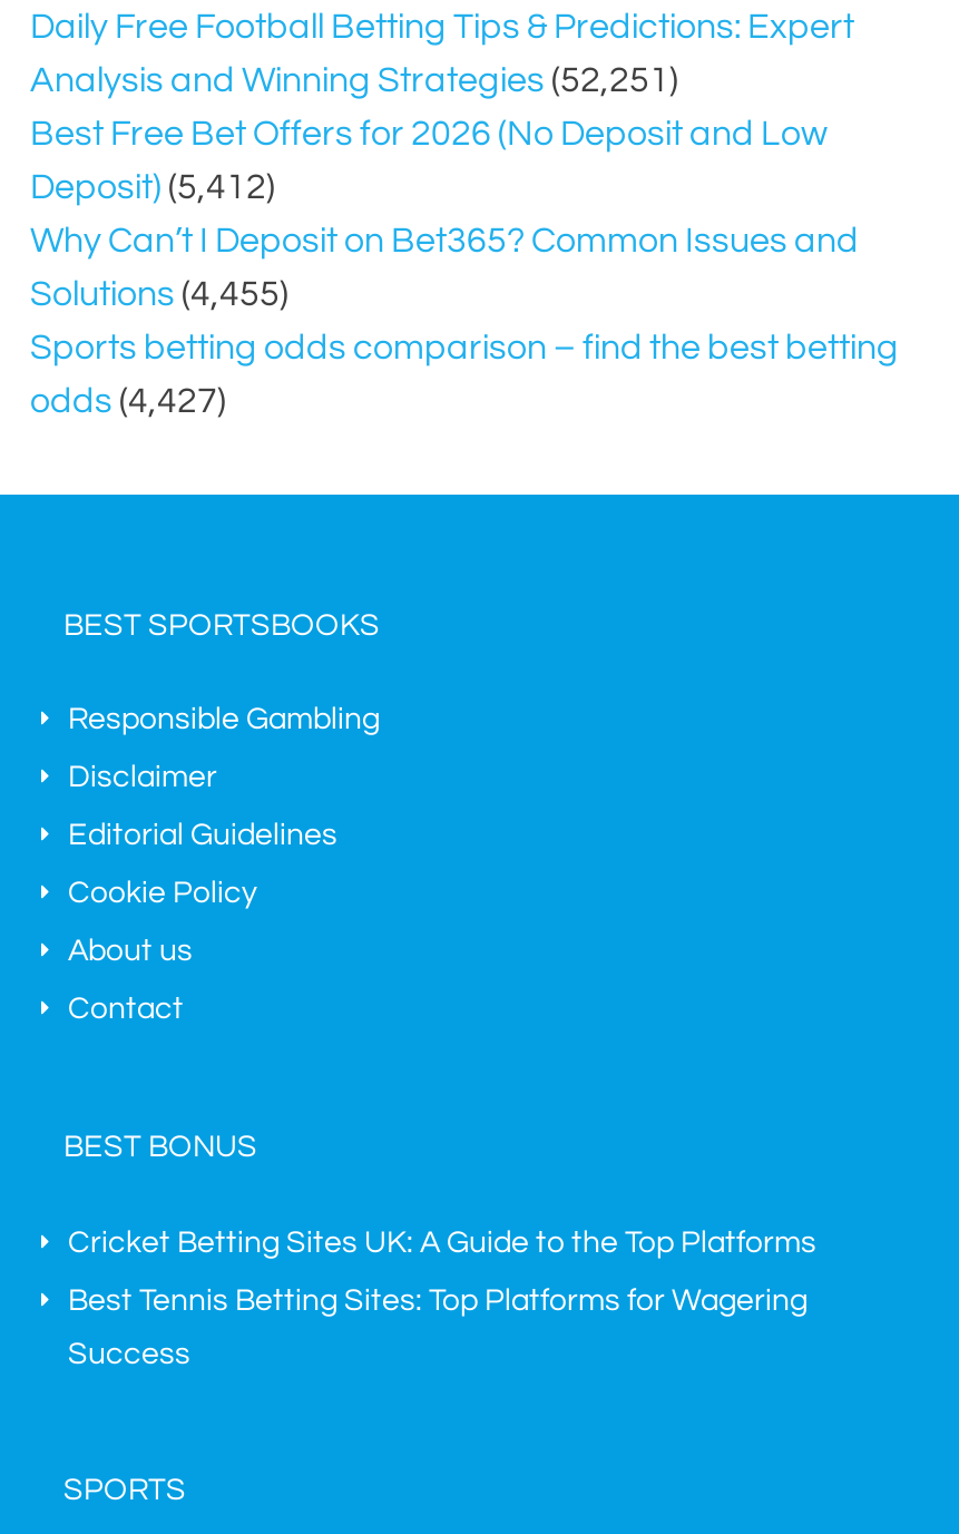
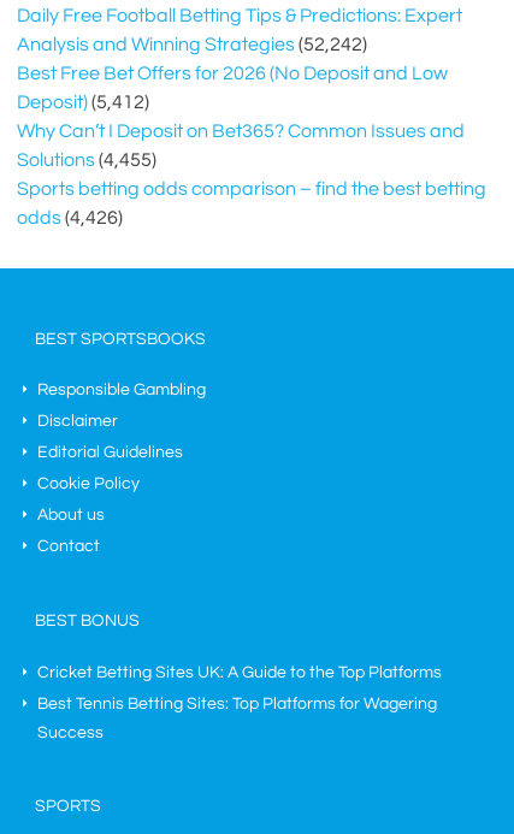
- Analysis and Winning Strategies (52,251)
+ Analysis and Winning Strategies (52,242)

- odds (4,427)
+ odds (4,426)
